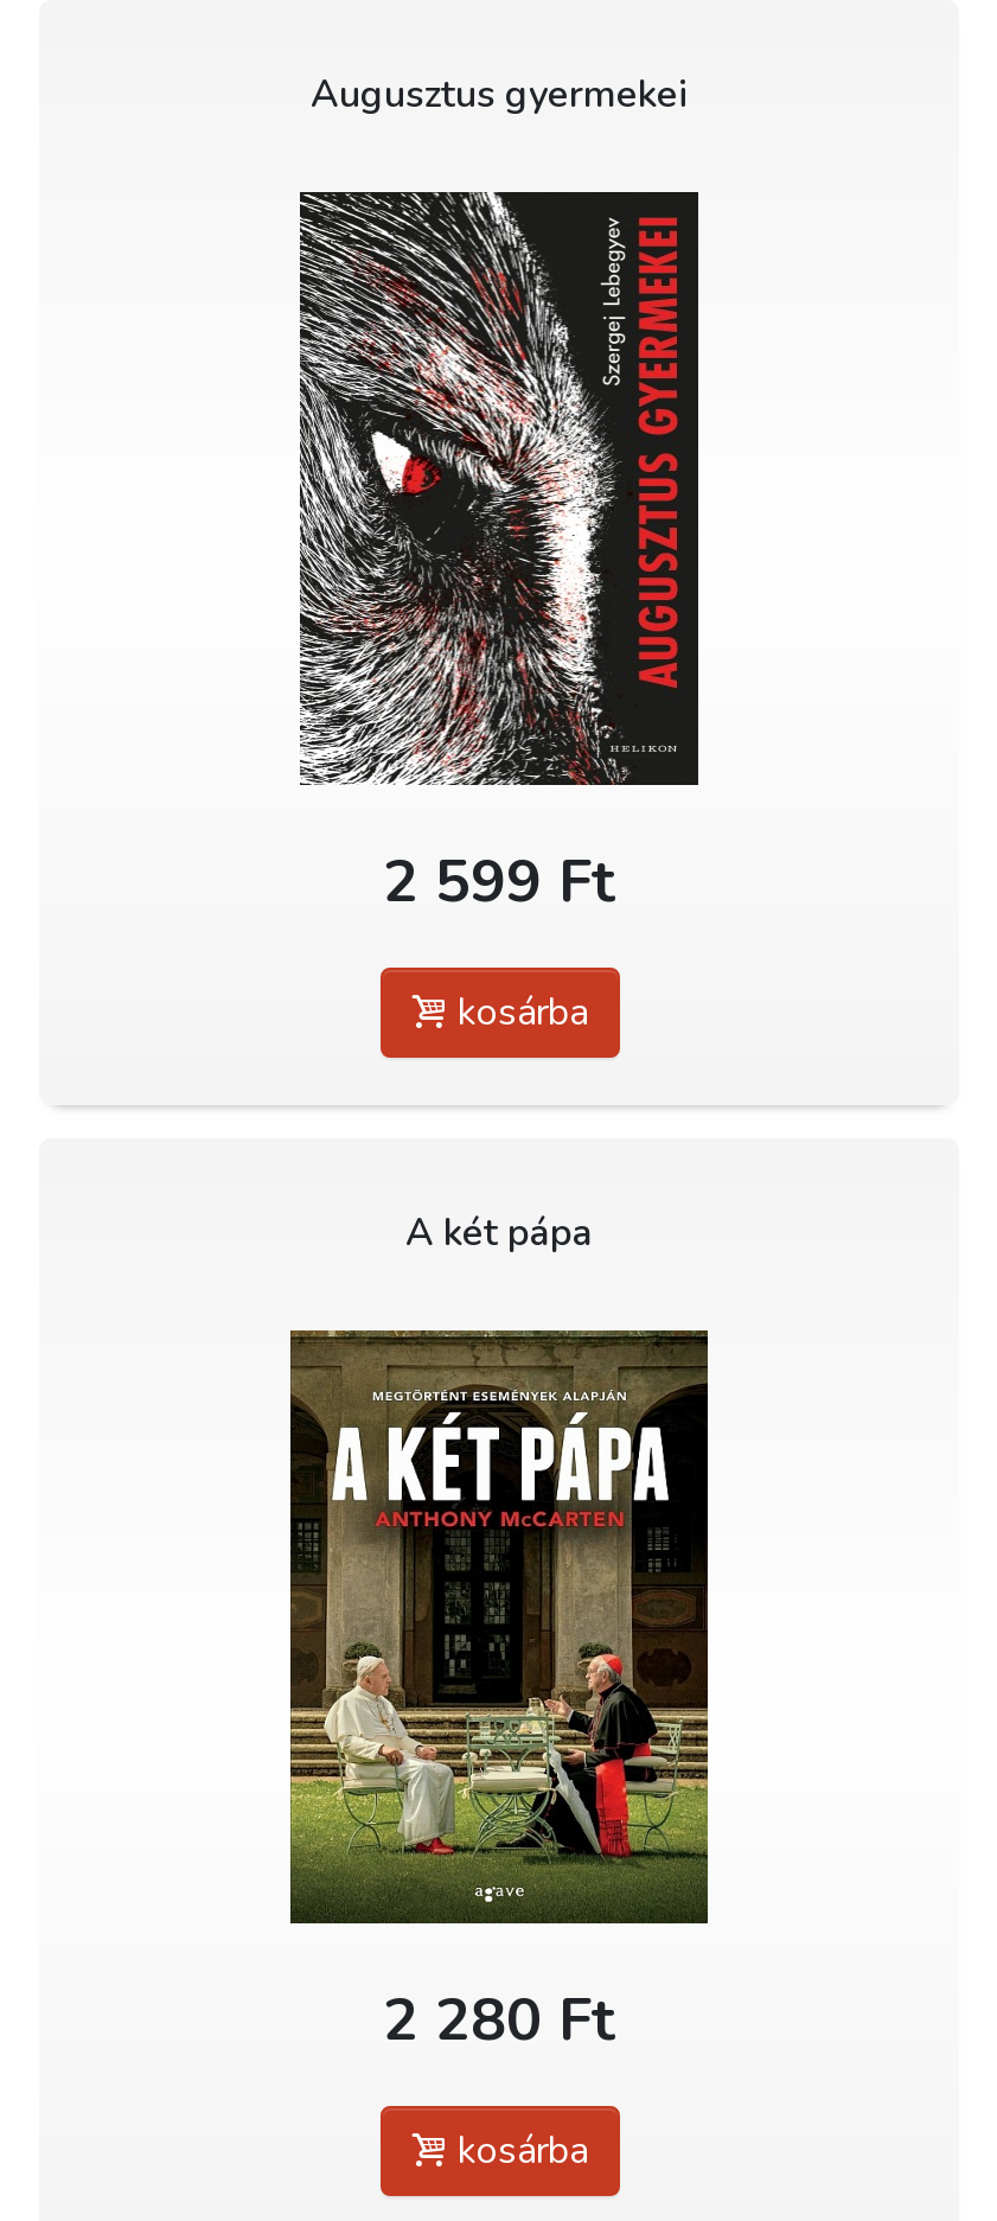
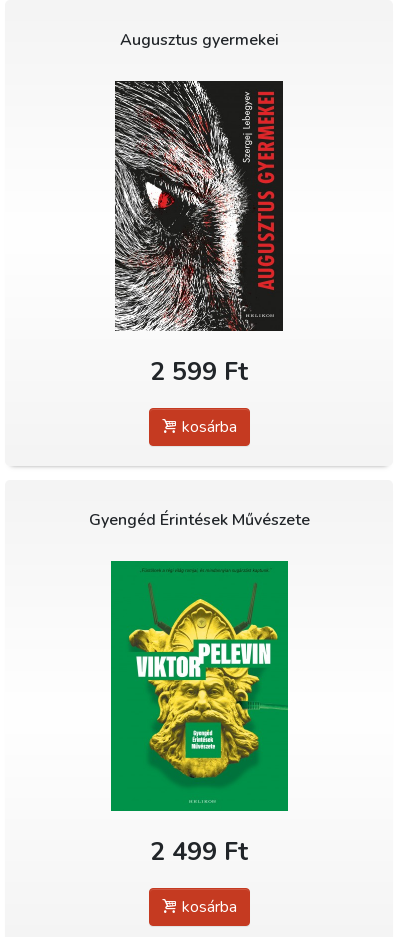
- A két pápa
+ Gyengéd Érintések Művészete

- [image]
- 2 280 Ft
+ [image]
+ 2 499 Ft
